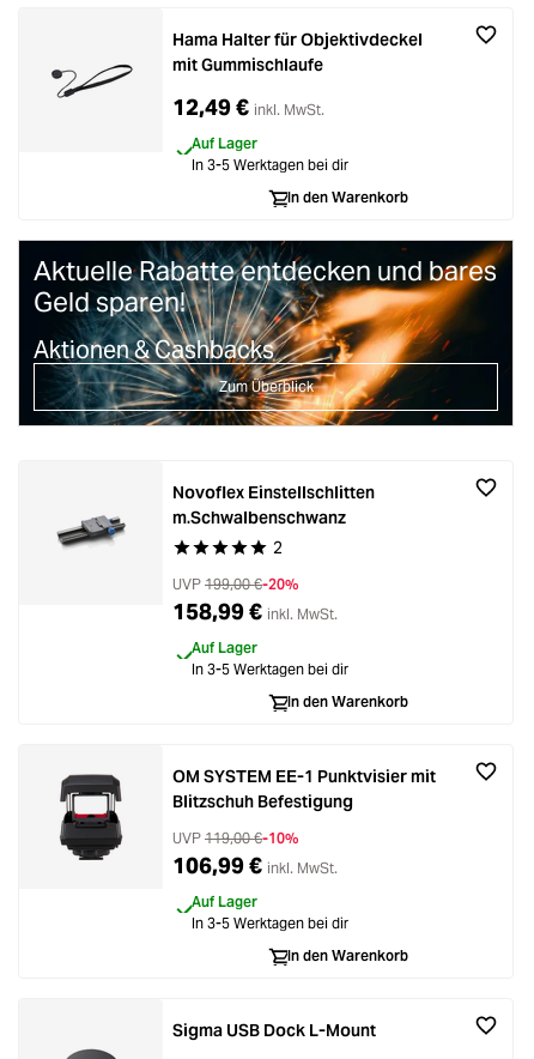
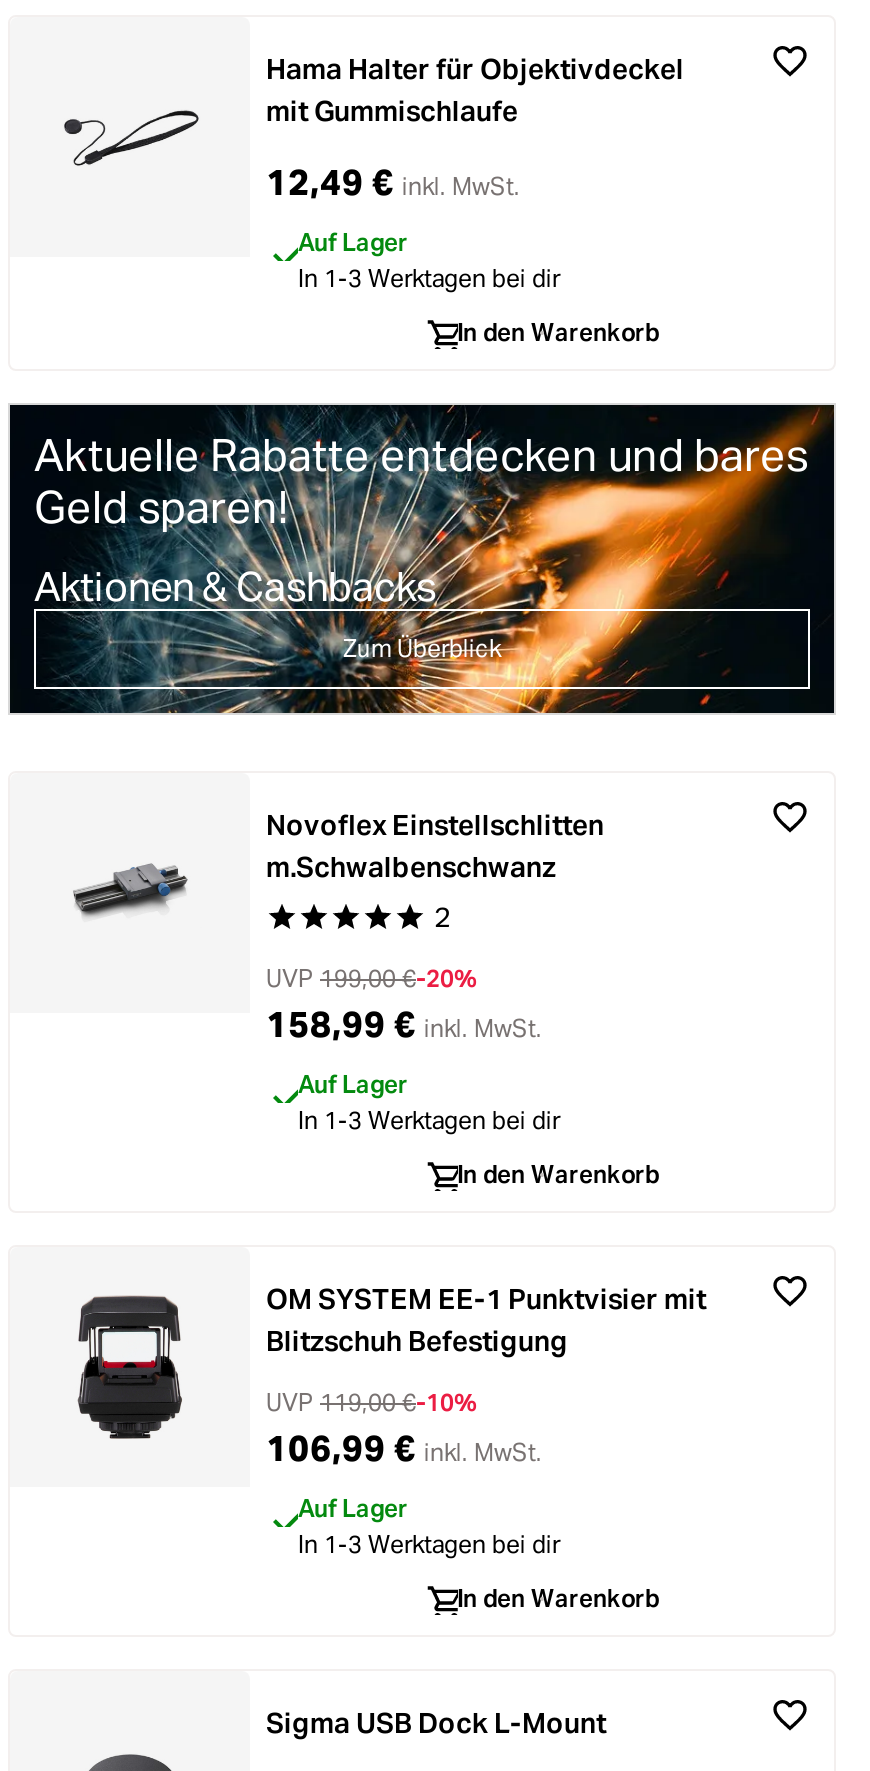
- In 3-5 Werktagen bei dir
+ In 1-3 Werktagen bei dir

- In 3-5 Werktagen bei dir
+ In 1-3 Werktagen bei dir

- In 3-5 Werktagen bei dir
+ In 1-3 Werktagen bei dir
